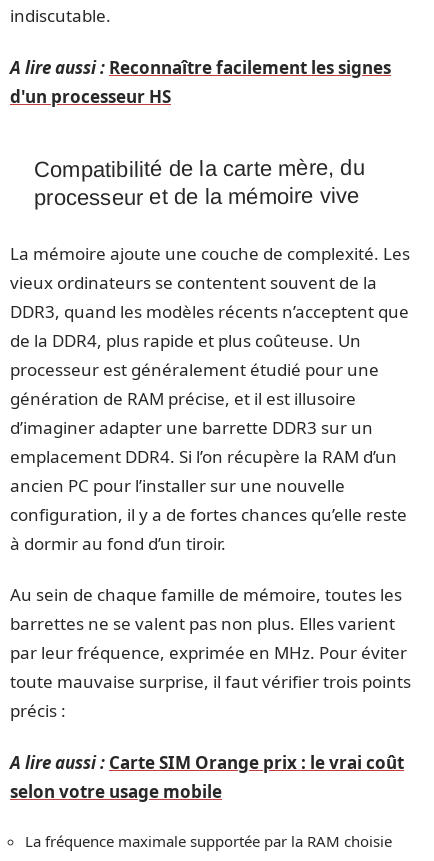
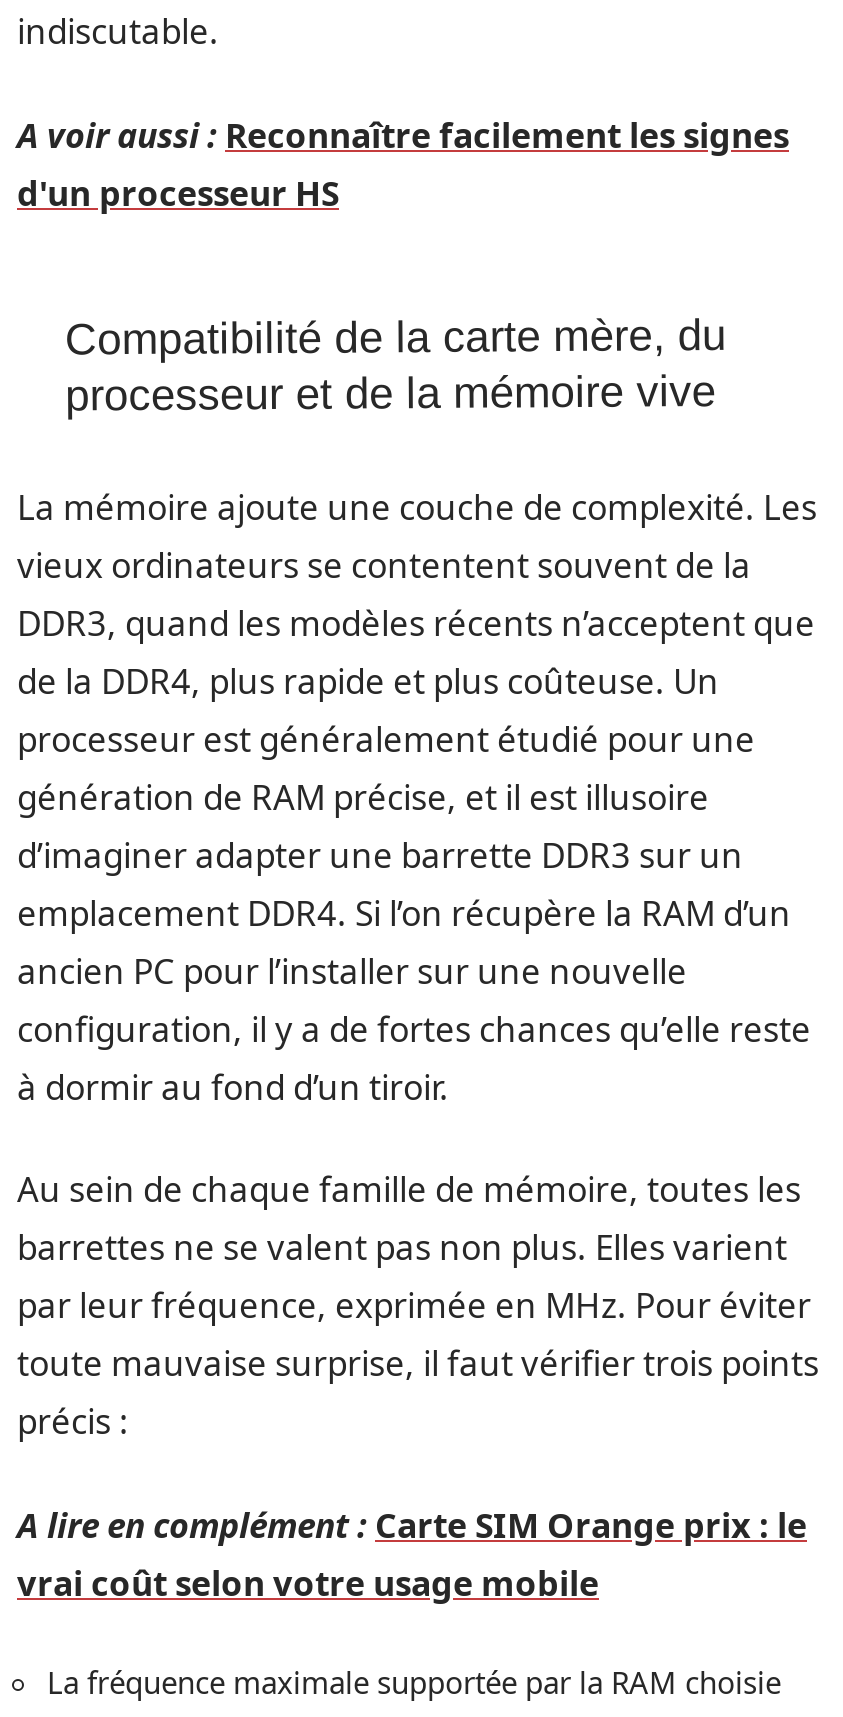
- A lire aussi : Reconnaître facilement les signes
+ A voir aussi : Reconnaître facilement les signes

- A lire aussi : Carte SIM Orange prix : le vrai coût
- selon votre usage mobile
+ A lire en complément : Carte SIM Orange prix : le
+ vrai coût selon votre usage mobile
